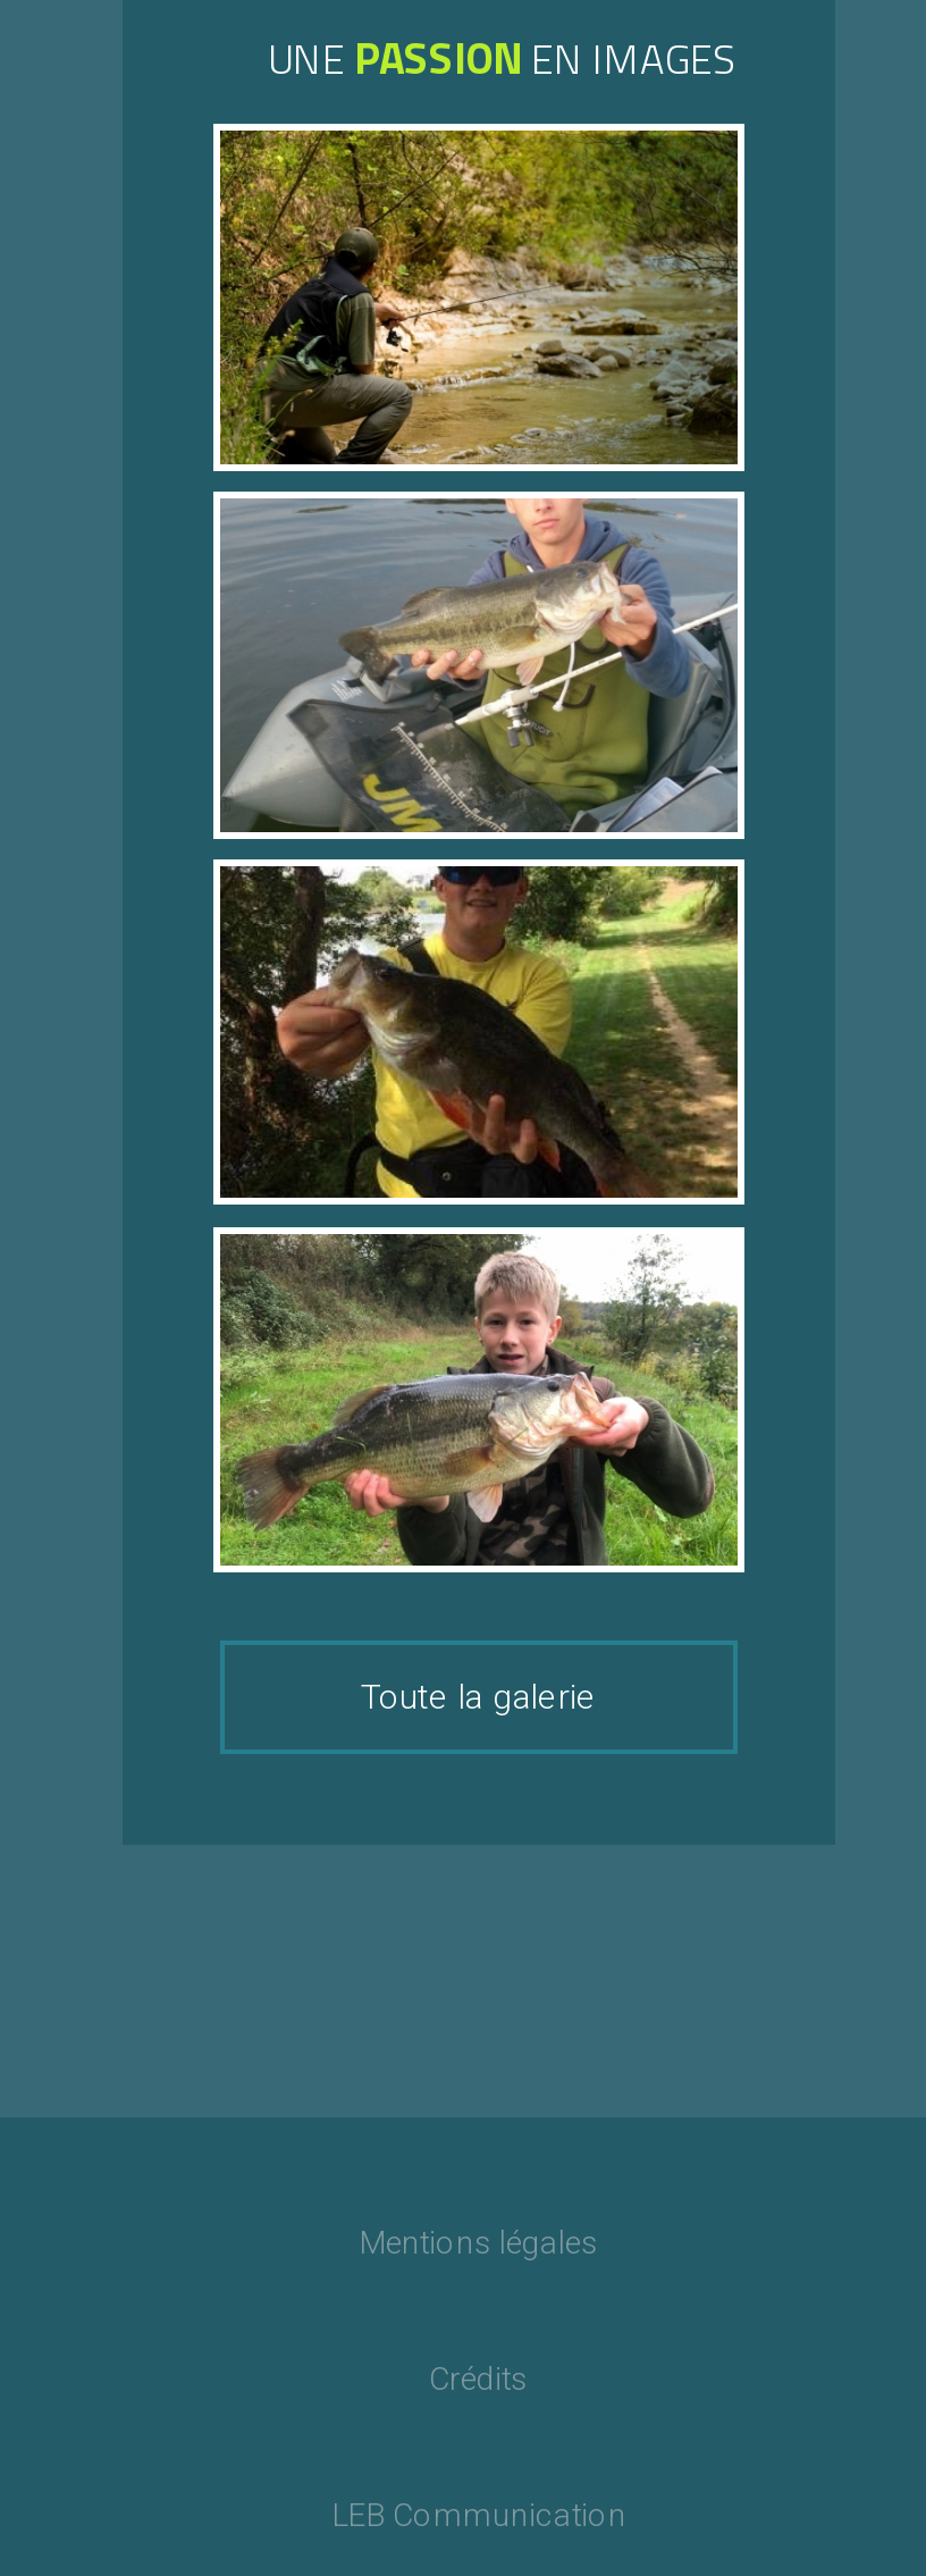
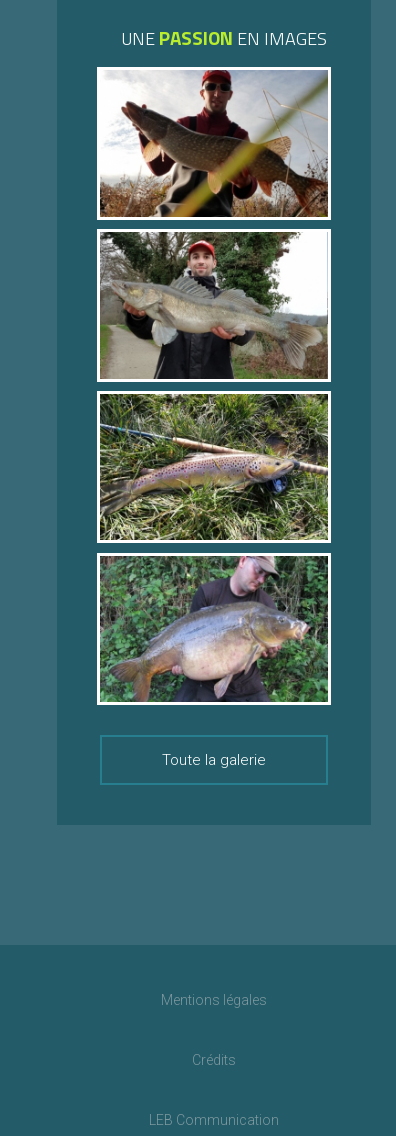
- [image]
+ [image]

- [image]
+ [image]

- [image]
+ [image]

- [image]
+ [image]
